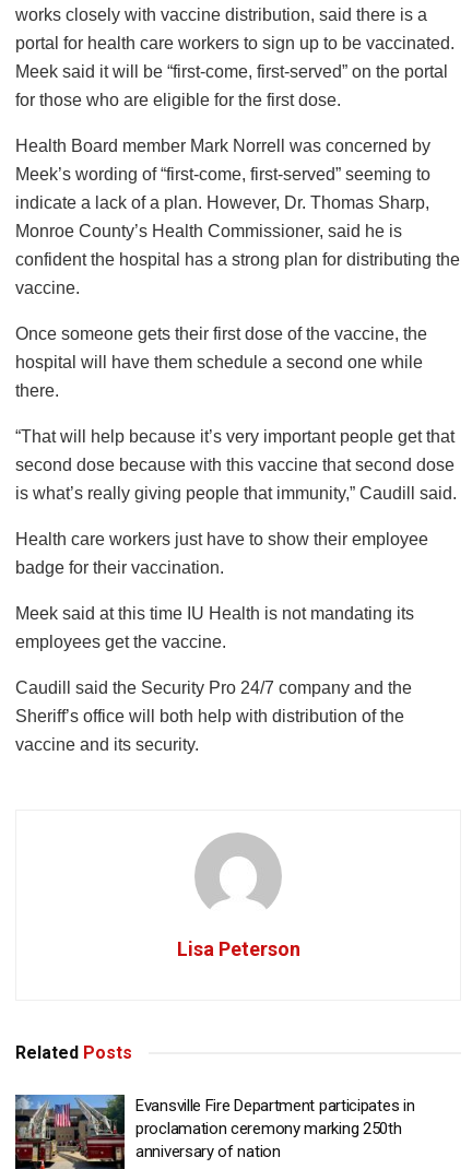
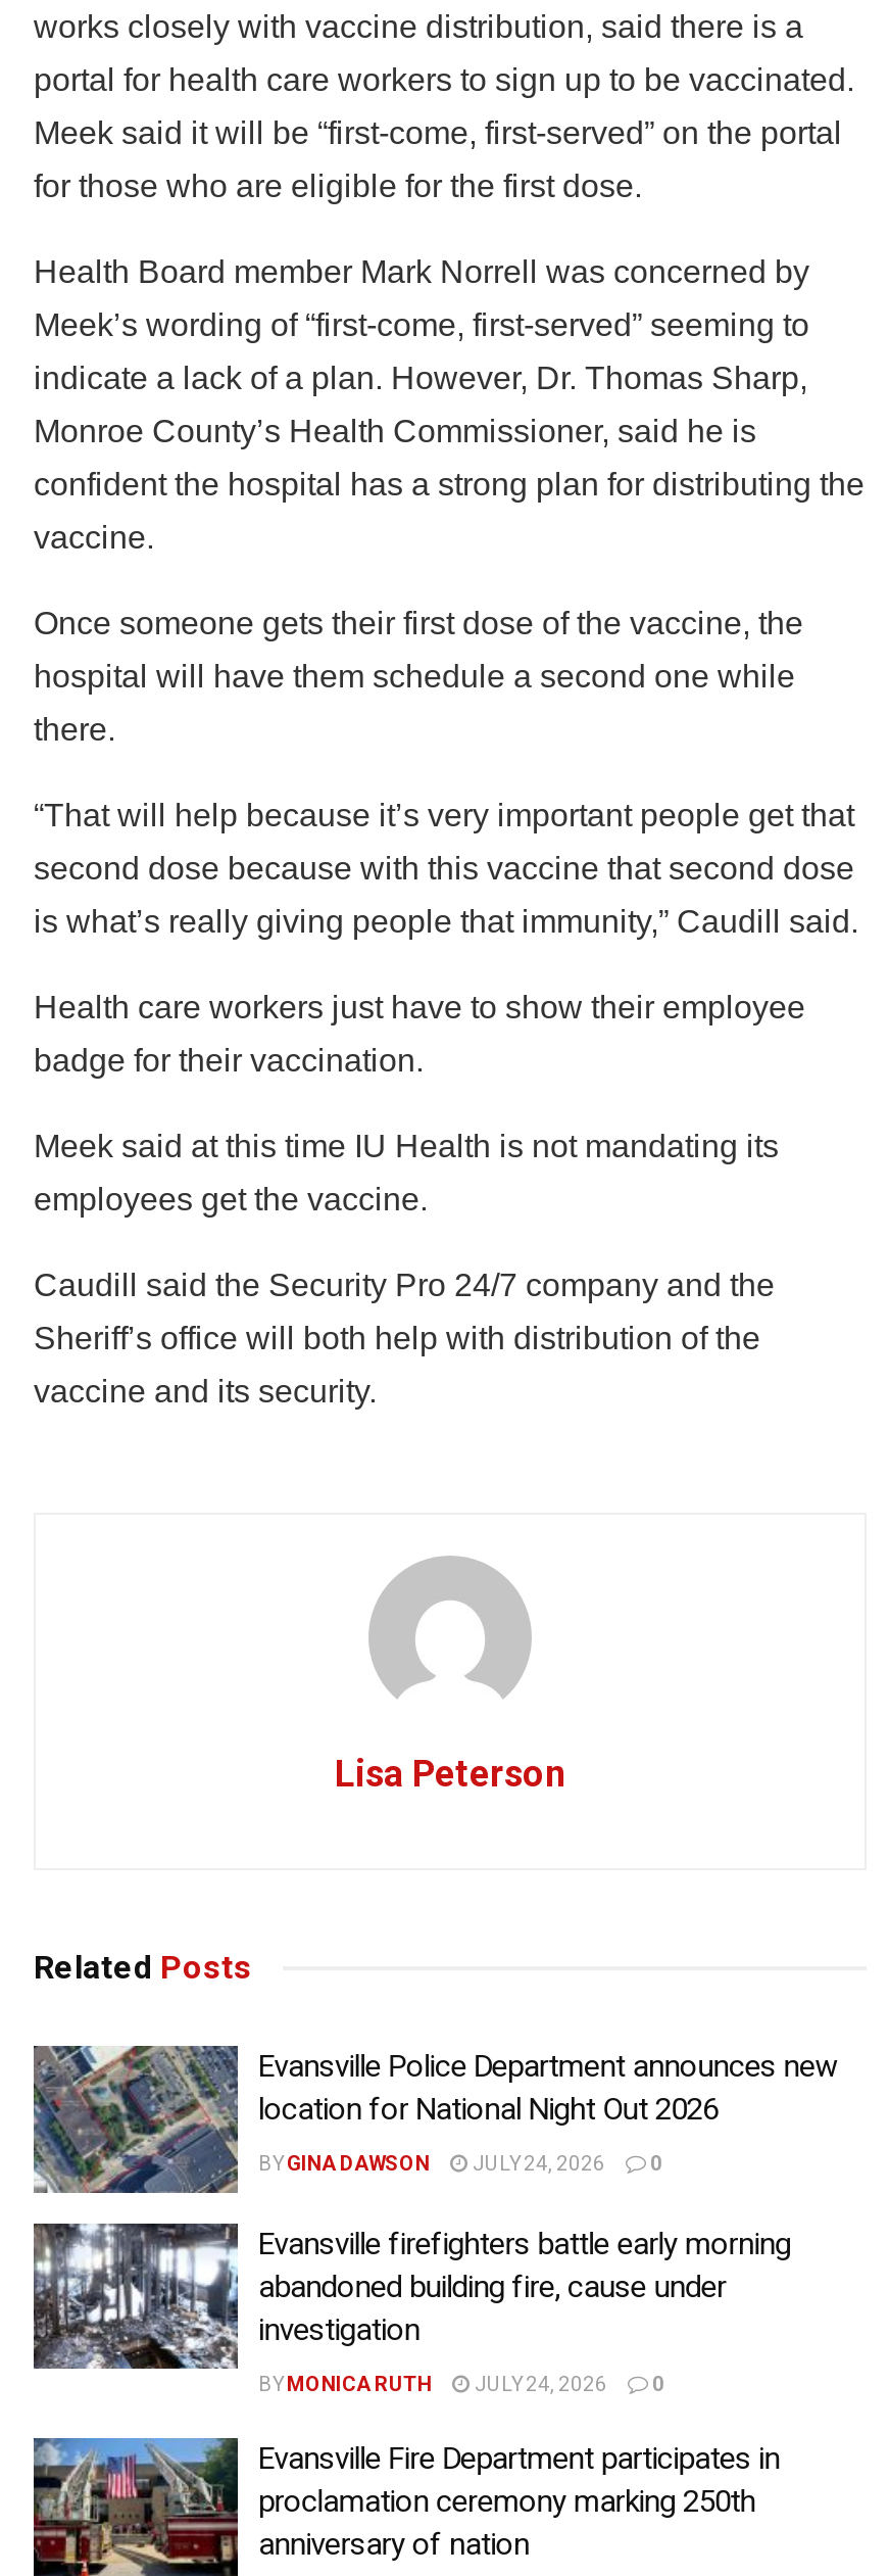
+ [image]
+ Evansville Police Department announces new
+ location for National Night Out 2026
+ BY GINA DAWSON
+ JULY 24, 2026
+ 0
+ Evansville firefighters battle early morning
+ abandoned building fire, cause under
+ investigation
+ BY MONICA RUTH
+ JULY 24, 2026
+ 0

+ [image]
